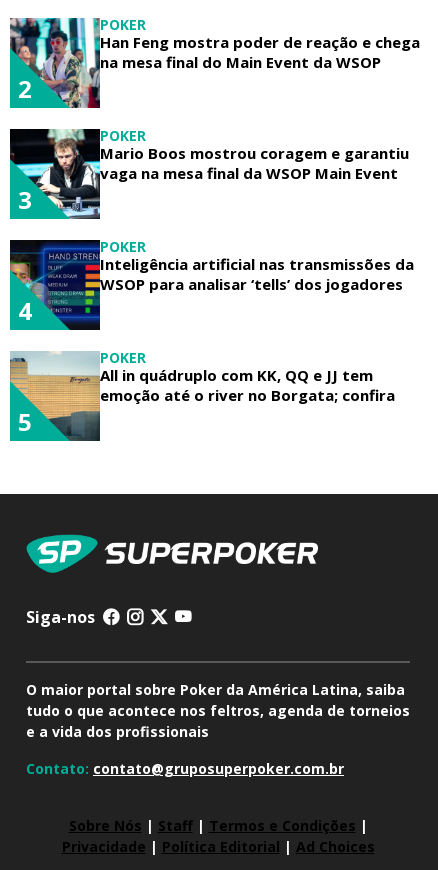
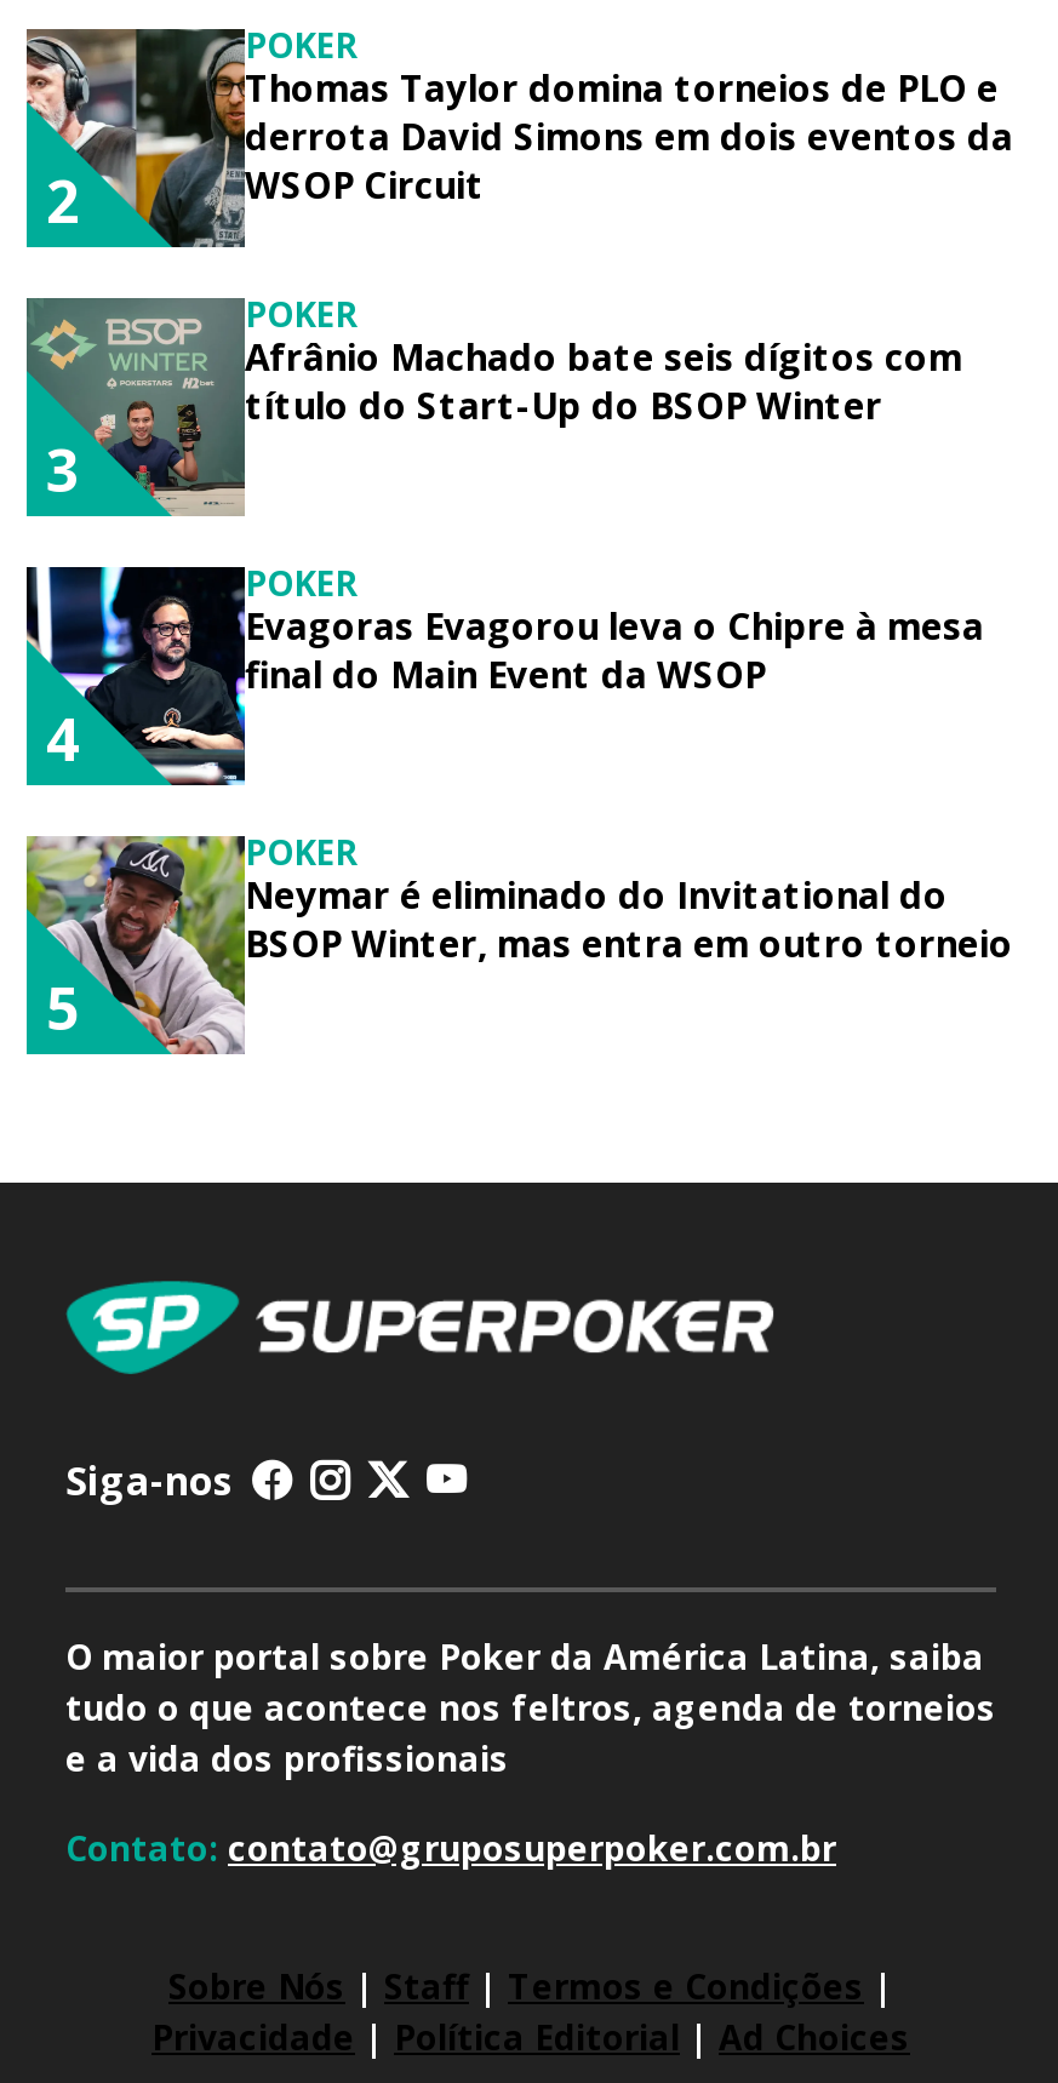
- [image]
- Han Feng mostra poder de reação e chega
- na mesa final do Main Event da WSOP
+ [image]
+ Thomas Taylor domina torneios de PLO e
+ derrota David Simons em dois eventos da
+ WSOP Circuit

- [image]
- Mario Boos mostrou coragem e garantiu
- vaga na mesa final da WSOP Main Event
+ [image]
+ Afrânio Machado bate seis dígitos com
+ título do Start-Up do BSOP Winter

- [image]
- Inteligência artificial nas transmissões da
- WSOP para analisar ‘tells’ dos jogadores
+ [image]
+ Evagoras Evagorou leva o Chipre à mesa
+ final do Main Event da WSOP

- [image]
- All in quádruplo com KK, QQ e JJ tem
- emoção até o river no Borgata; confira
+ [image]
+ Neymar é eliminado do Invitational do
+ BSOP Winter, mas entra em outro torneio
